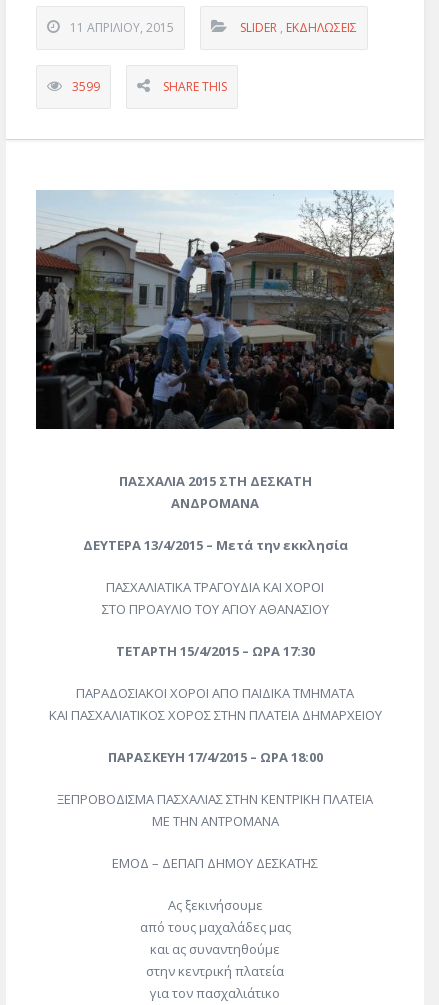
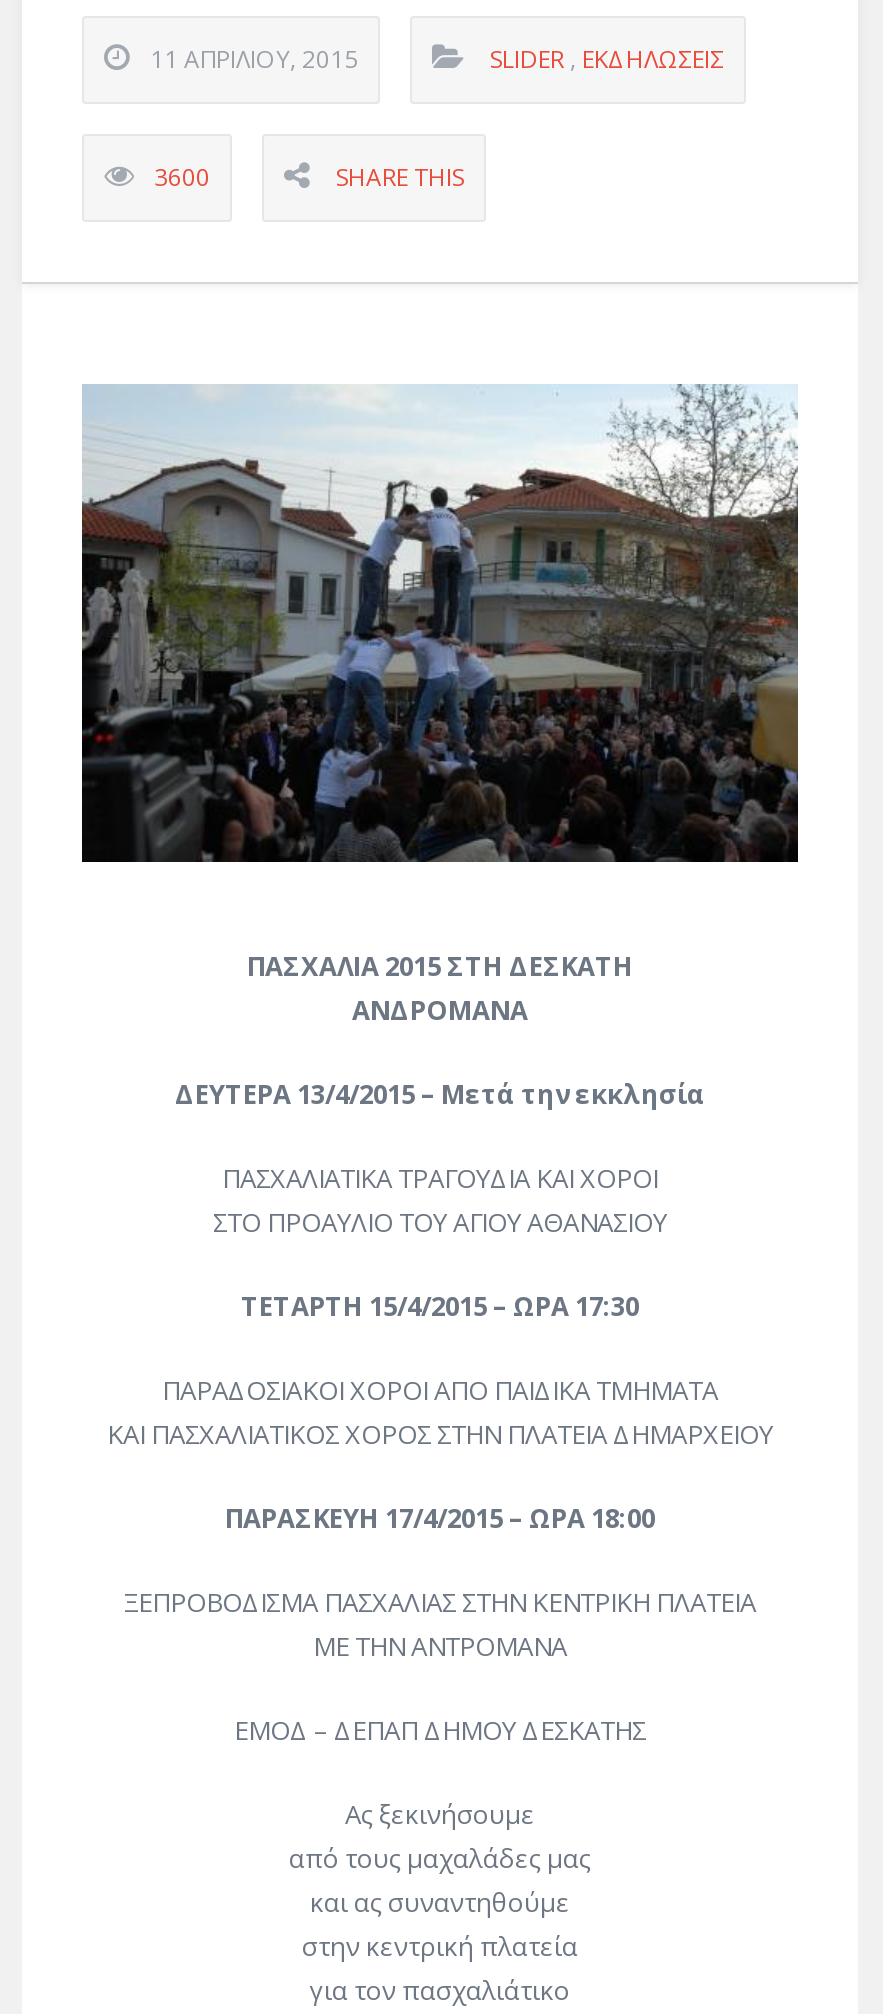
- 3599
+ 3600
